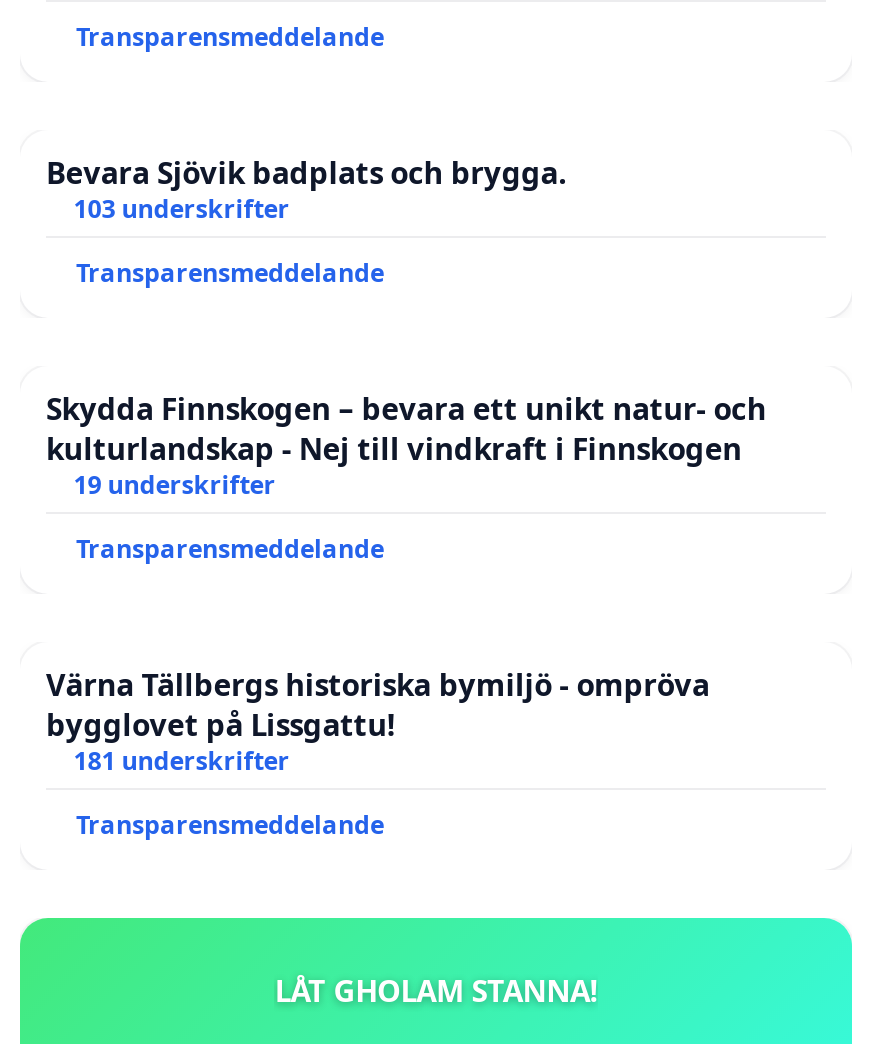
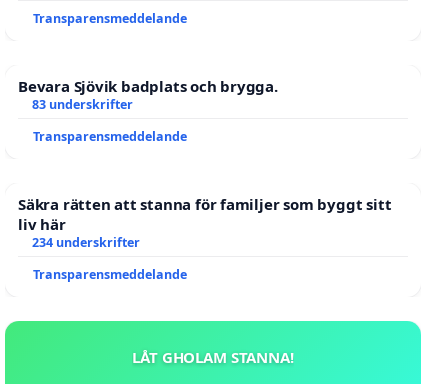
- 103 underskrifter
+ 83 underskrifter

- Skydda Finnskogen – bevara ett unikt natur- och
- kulturlandskap - Nej till vindkraft i Finnskogen
- 19 underskrifter
- Transparensmeddelande
- Värna Tällbergs historiska bymiljö - ompröva
- bygglovet på Lissgattu!
- 181 underskrifter
+ Säkra rätten att stanna för familjer som byggt sitt
+ liv här
+ 234 underskrifter
